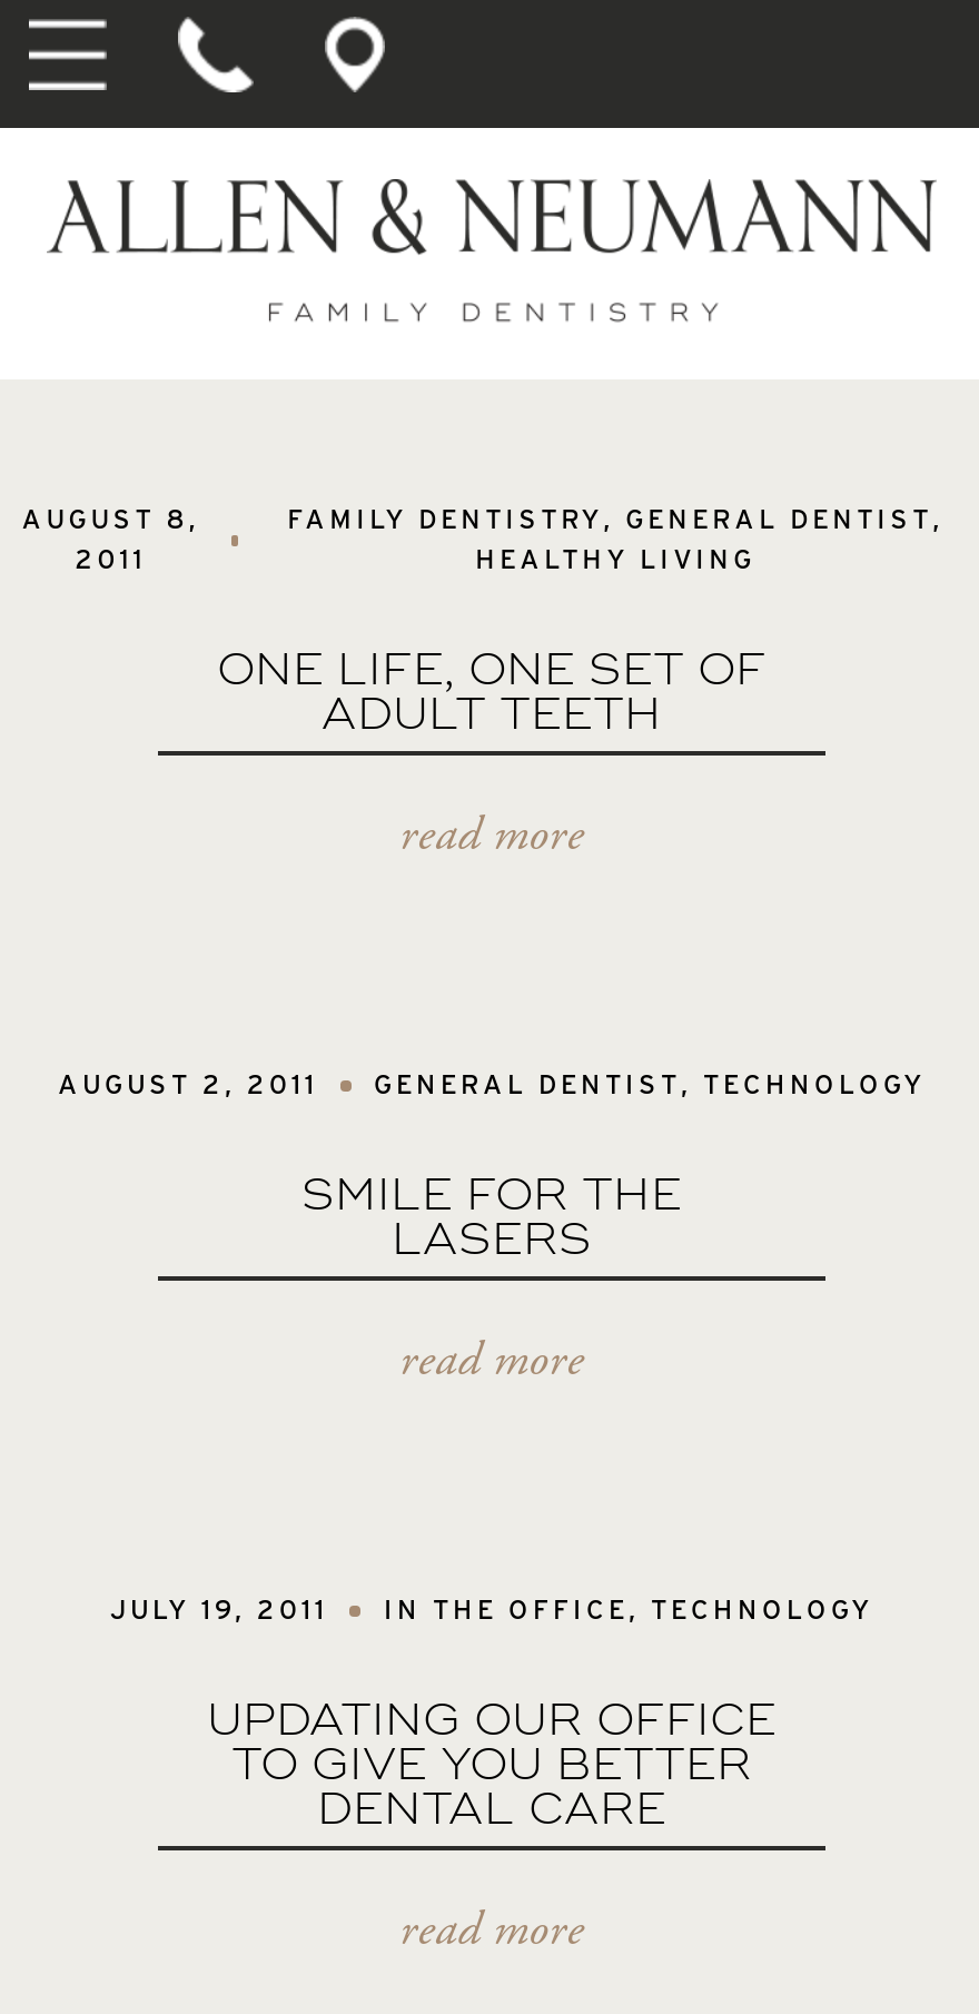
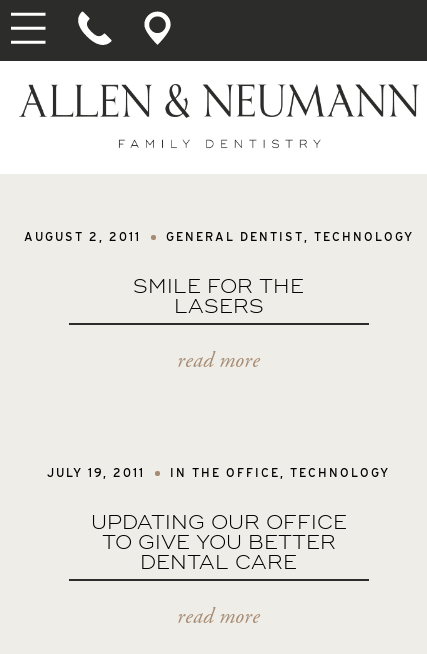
- AUGUST 8,
- 2011

- FAMILY DENTISTRY, GENERAL DENTIST,
- HEALTHY LIVING
- ONE LIFE, ONE SET OF
- ADULT TEETH
- read more
